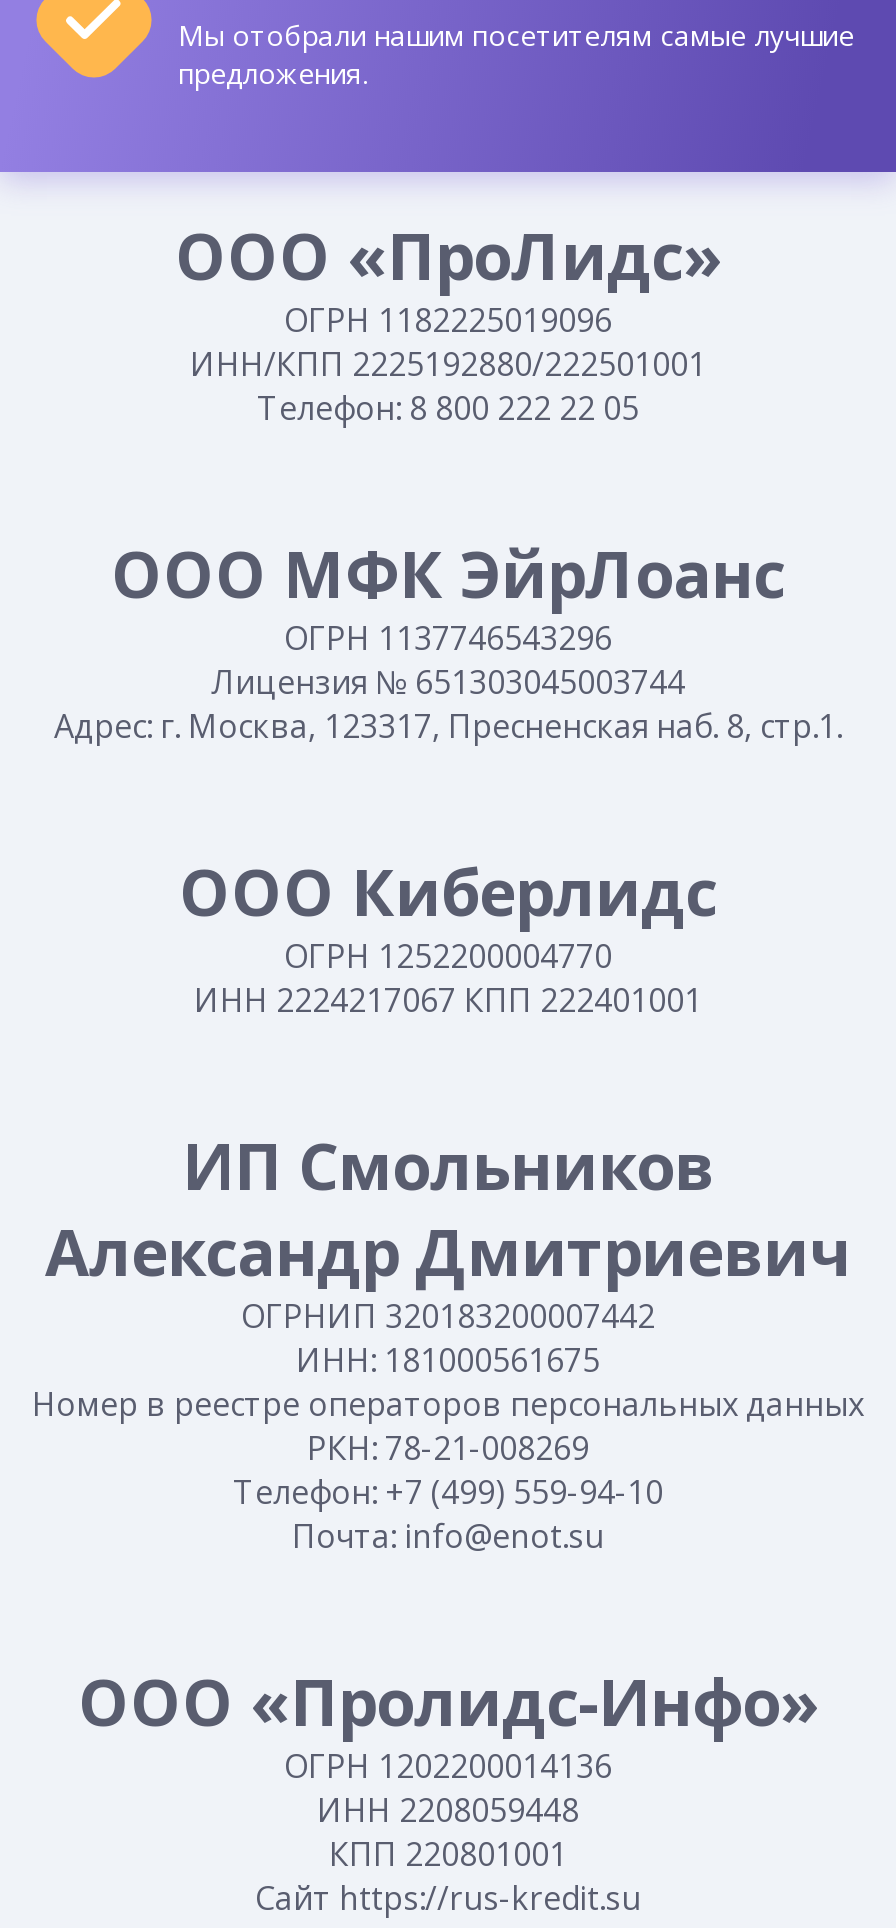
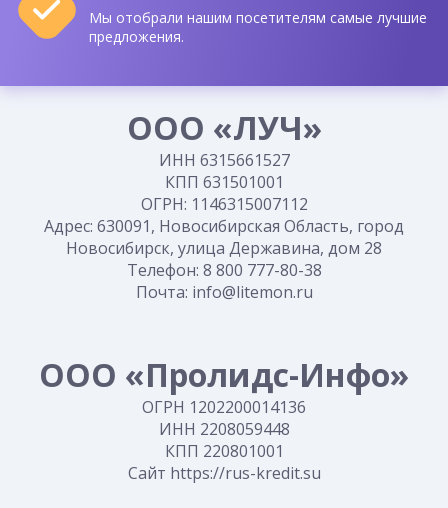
- ООО «ПроЛидс»
- ОГРН 1182225019096
- ИНН/КПП 2225192880/222501001
- Телефон: 8 800 222 22 05
- ООО МФК ЭйрЛоанс
- ОГРН 1137746543296
- Лицензия № 651303045003744
- Адрес: г. Москва, 123317, Пресненская наб. 8, стр.1.
- ООО Киберлидс
- ОГРН 1252200004770
- ИНН 2224217067 КПП 222401001
- ИП Смольников
- Александр Дмитриевич
- ОГРНИП 320183200007442
- ИНН: 181000561675
- Номер в реестре операторов персональных данных
- РКН: 78-21-008269
- Телефон: +7 (499) 559-94-10
- Почта: info@enot.su
+ ООО «ЛУЧ»
+ ИНН 6315661527
+ КПП 631501001
+ ОГРН: 1146315007112
+ Адрес: 630091, Новосибирская Область, город
+ Новосибирск, улица Державина, дом 28
+ Телефон: 8 800 777-80-38
+ Почта: info@litemon.ru
